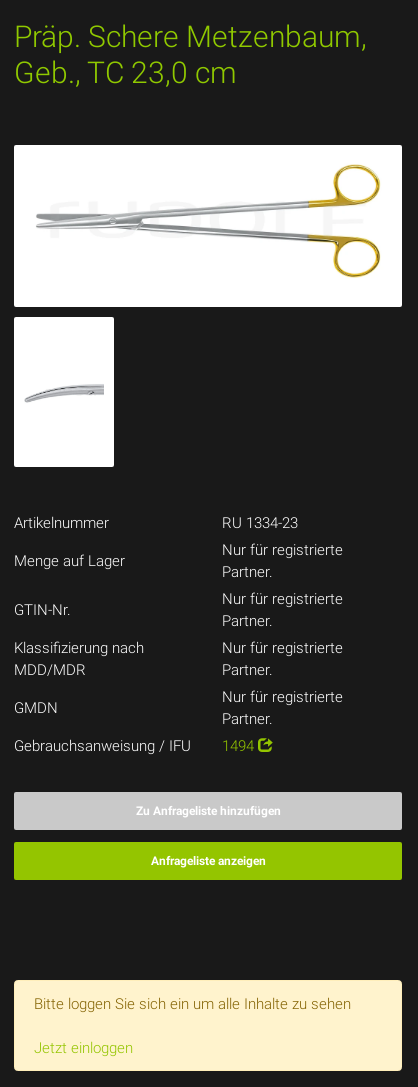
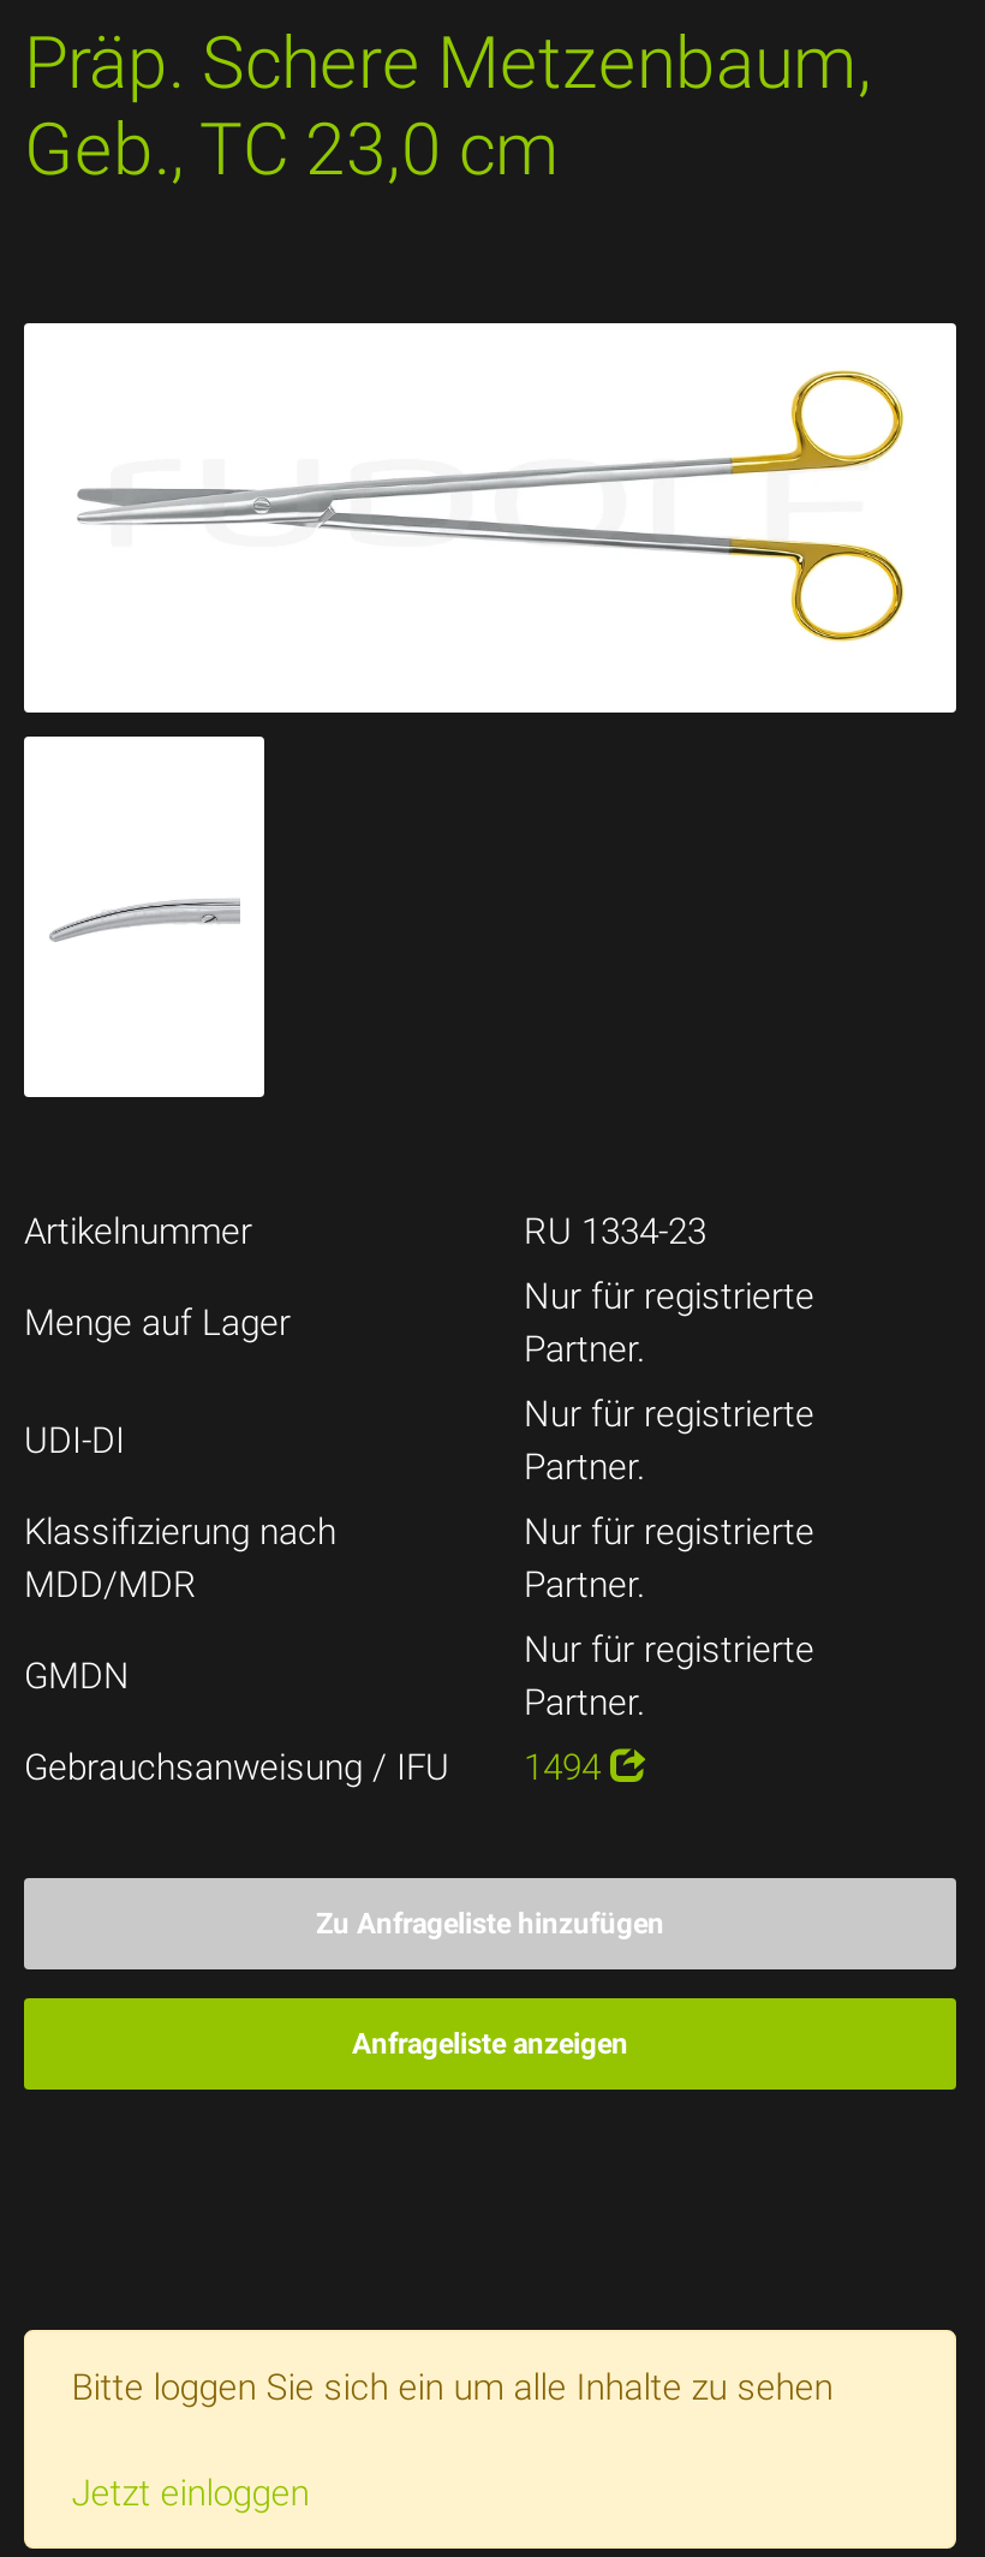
- GTIN-Nr.
+ UDI-DI
